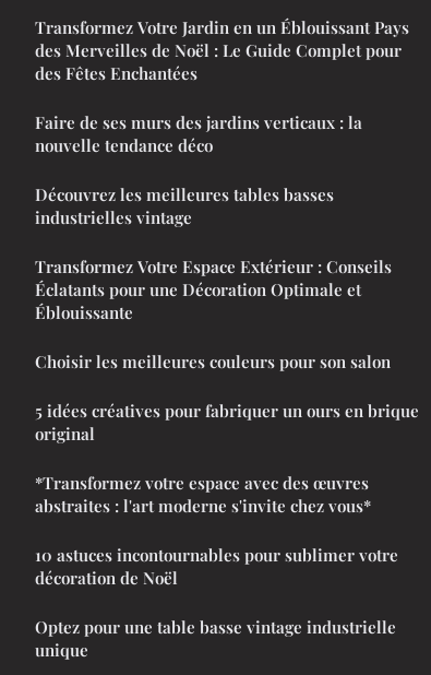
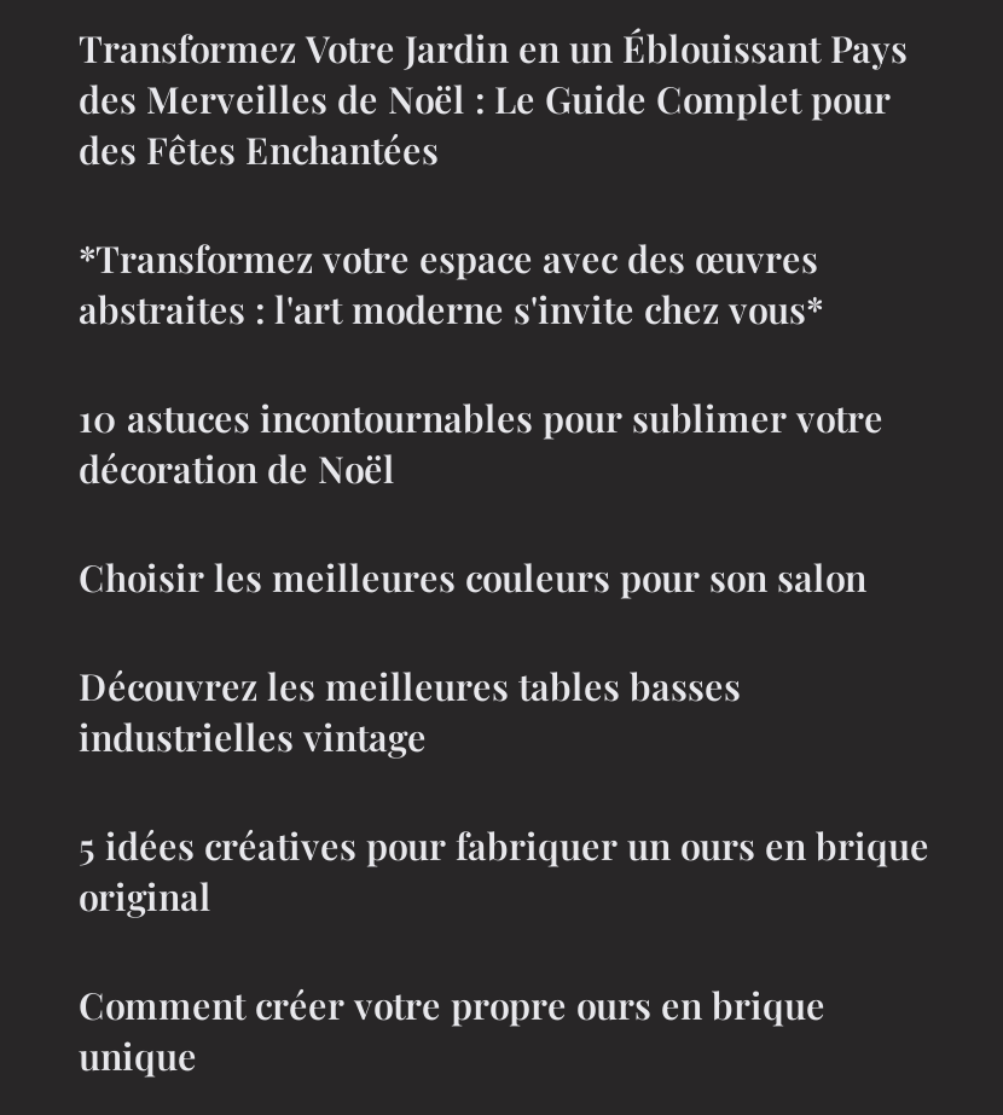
- Faire de ses murs des jardins verticaux : la
- nouvelle tendance déco
- Transformez Votre Espace Extérieur : Conseils
- Éclatants pour une Décoration Optimale et
- Éblouissante

moved down: Découvrez les meilleures tables basses | industrielles vintage

moved down: Choisir les meilleures couleurs pour son salon | 5 idées créatives pour fabriquer un ours en brique | original

moved up: *Transformez votre espace avec des œuvres | abstraites : l'art moderne s'invite chez vous* | 10 astuces incontournables pour sublimer votre | décoration de Noël

- Optez pour une table basse vintage industrielle
+ Comment créer votre propre ours en brique
